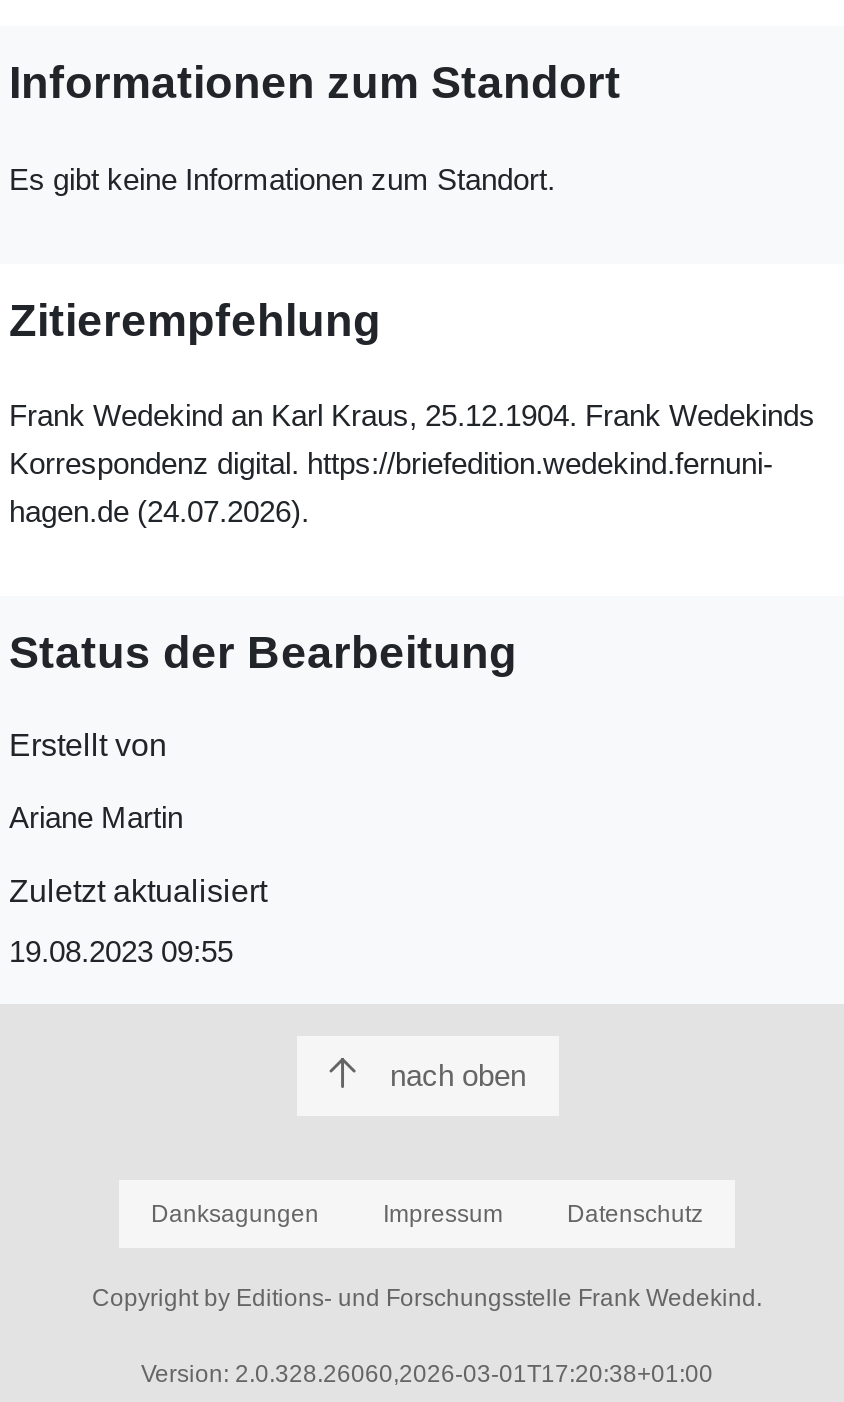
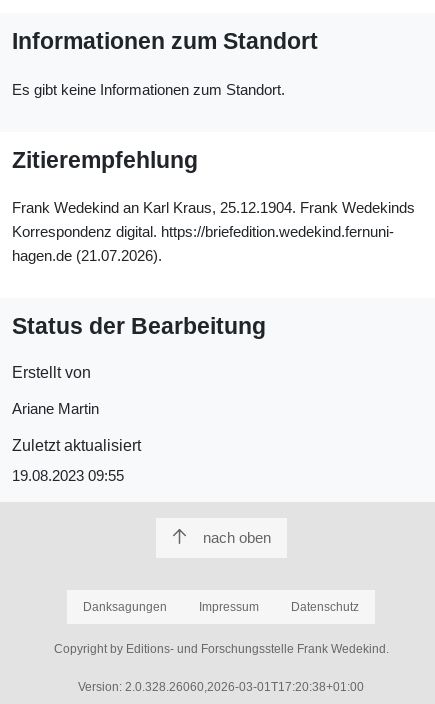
- hagen.de (24.07.2026).
+ hagen.de (21.07.2026).
